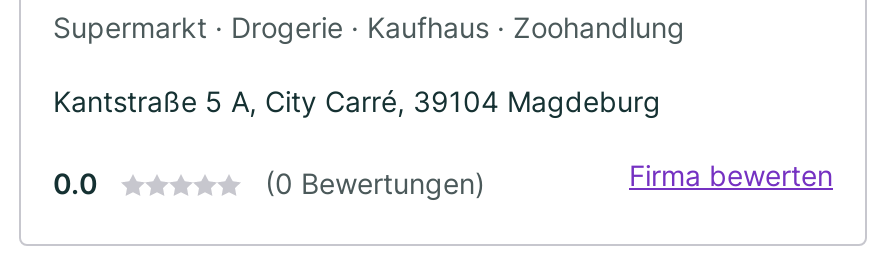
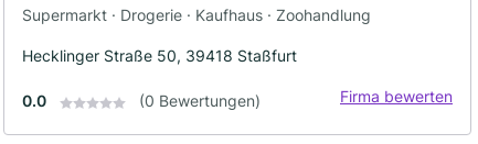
- Kantstraße 5 A, City Carré, 39104 Magdeburg
+ Hecklinger Straße 50, 39418 Staßfurt
